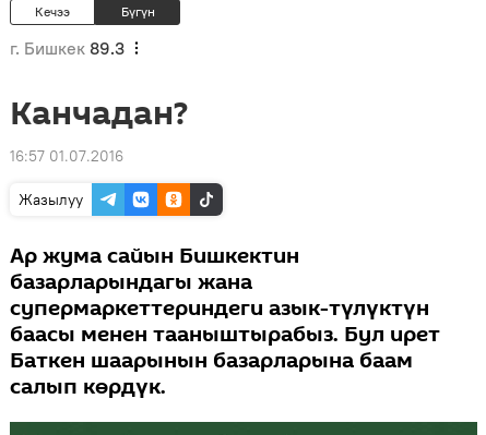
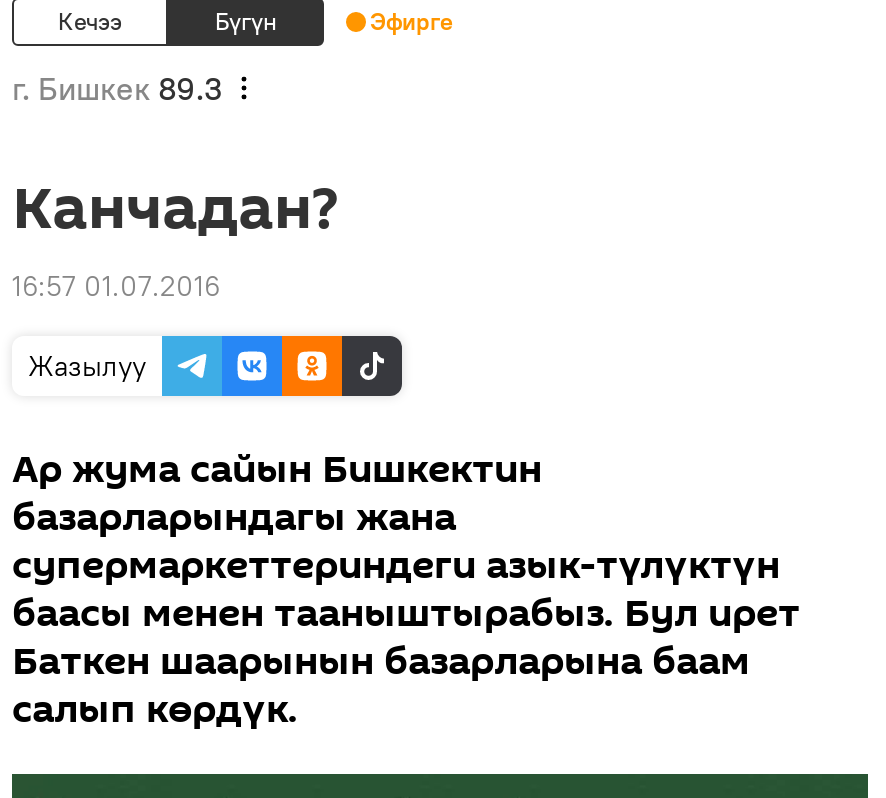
+ Эфирге
